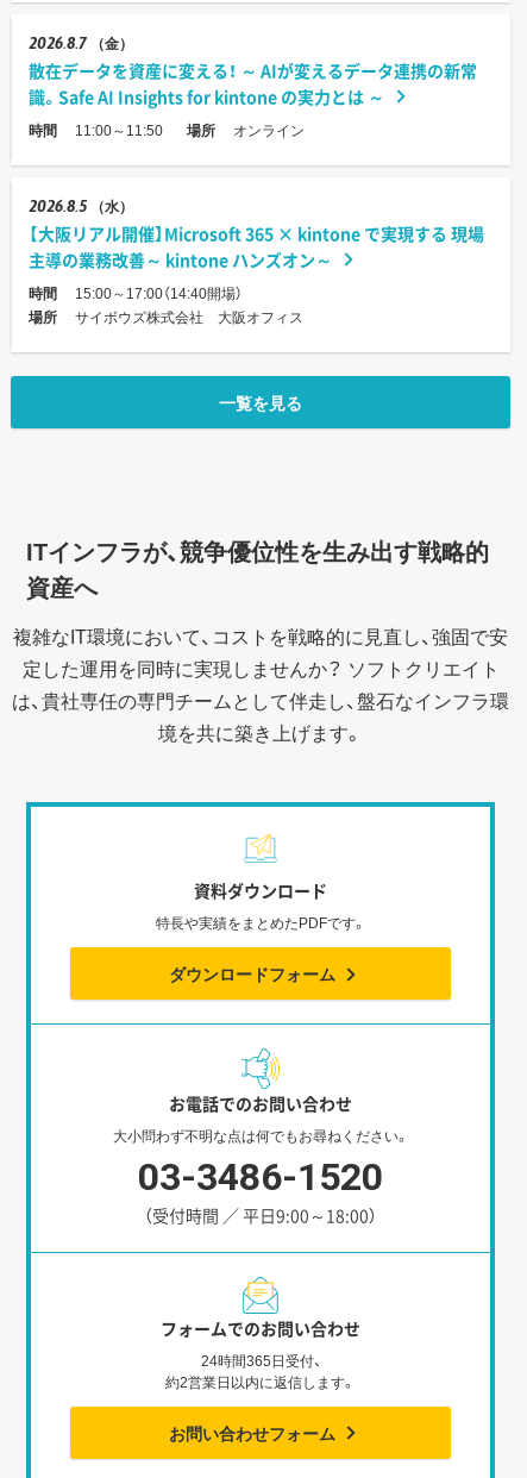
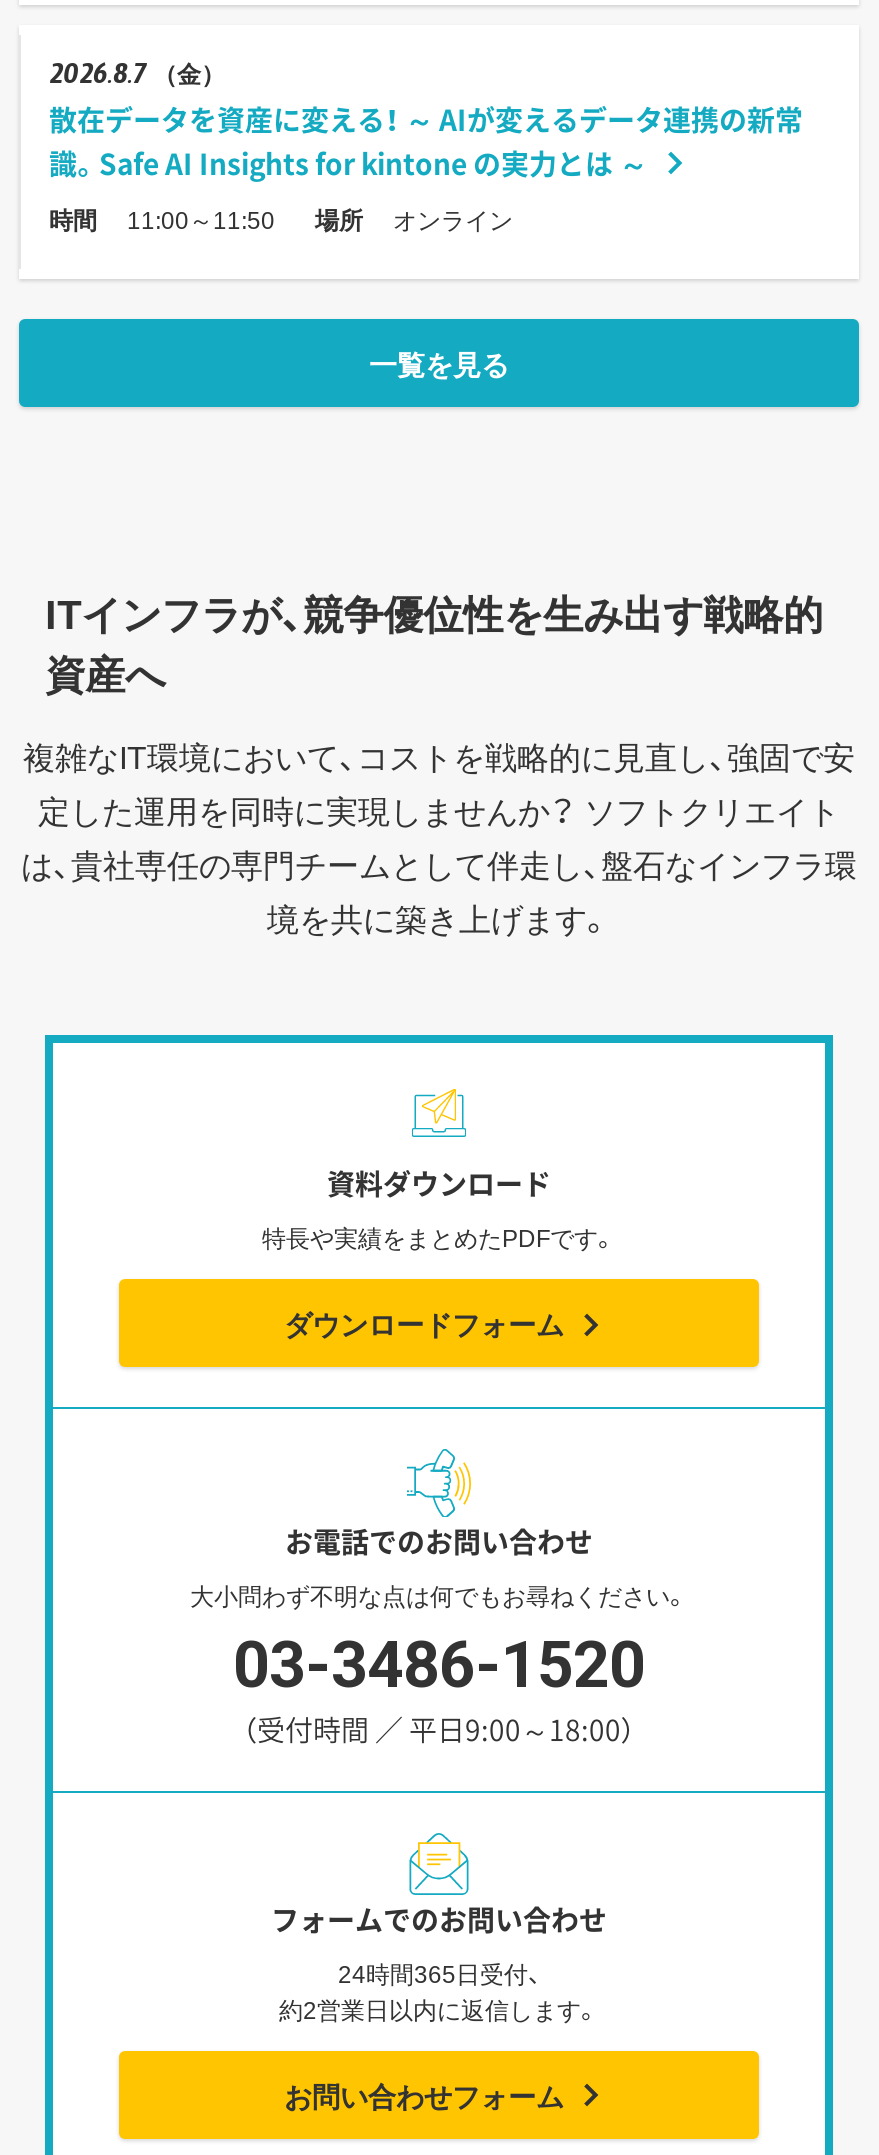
- 2026 8.5 （水）
- 【大阪リアル開催】Microsoft 365 × kintone で実現する 現場
- 主導の業務改善～ kintone ハンズオン～
- 時間
- 15:00～17:00（14:40開場）
- 場所
- サイボウズ株式会社 大阪オフィス
